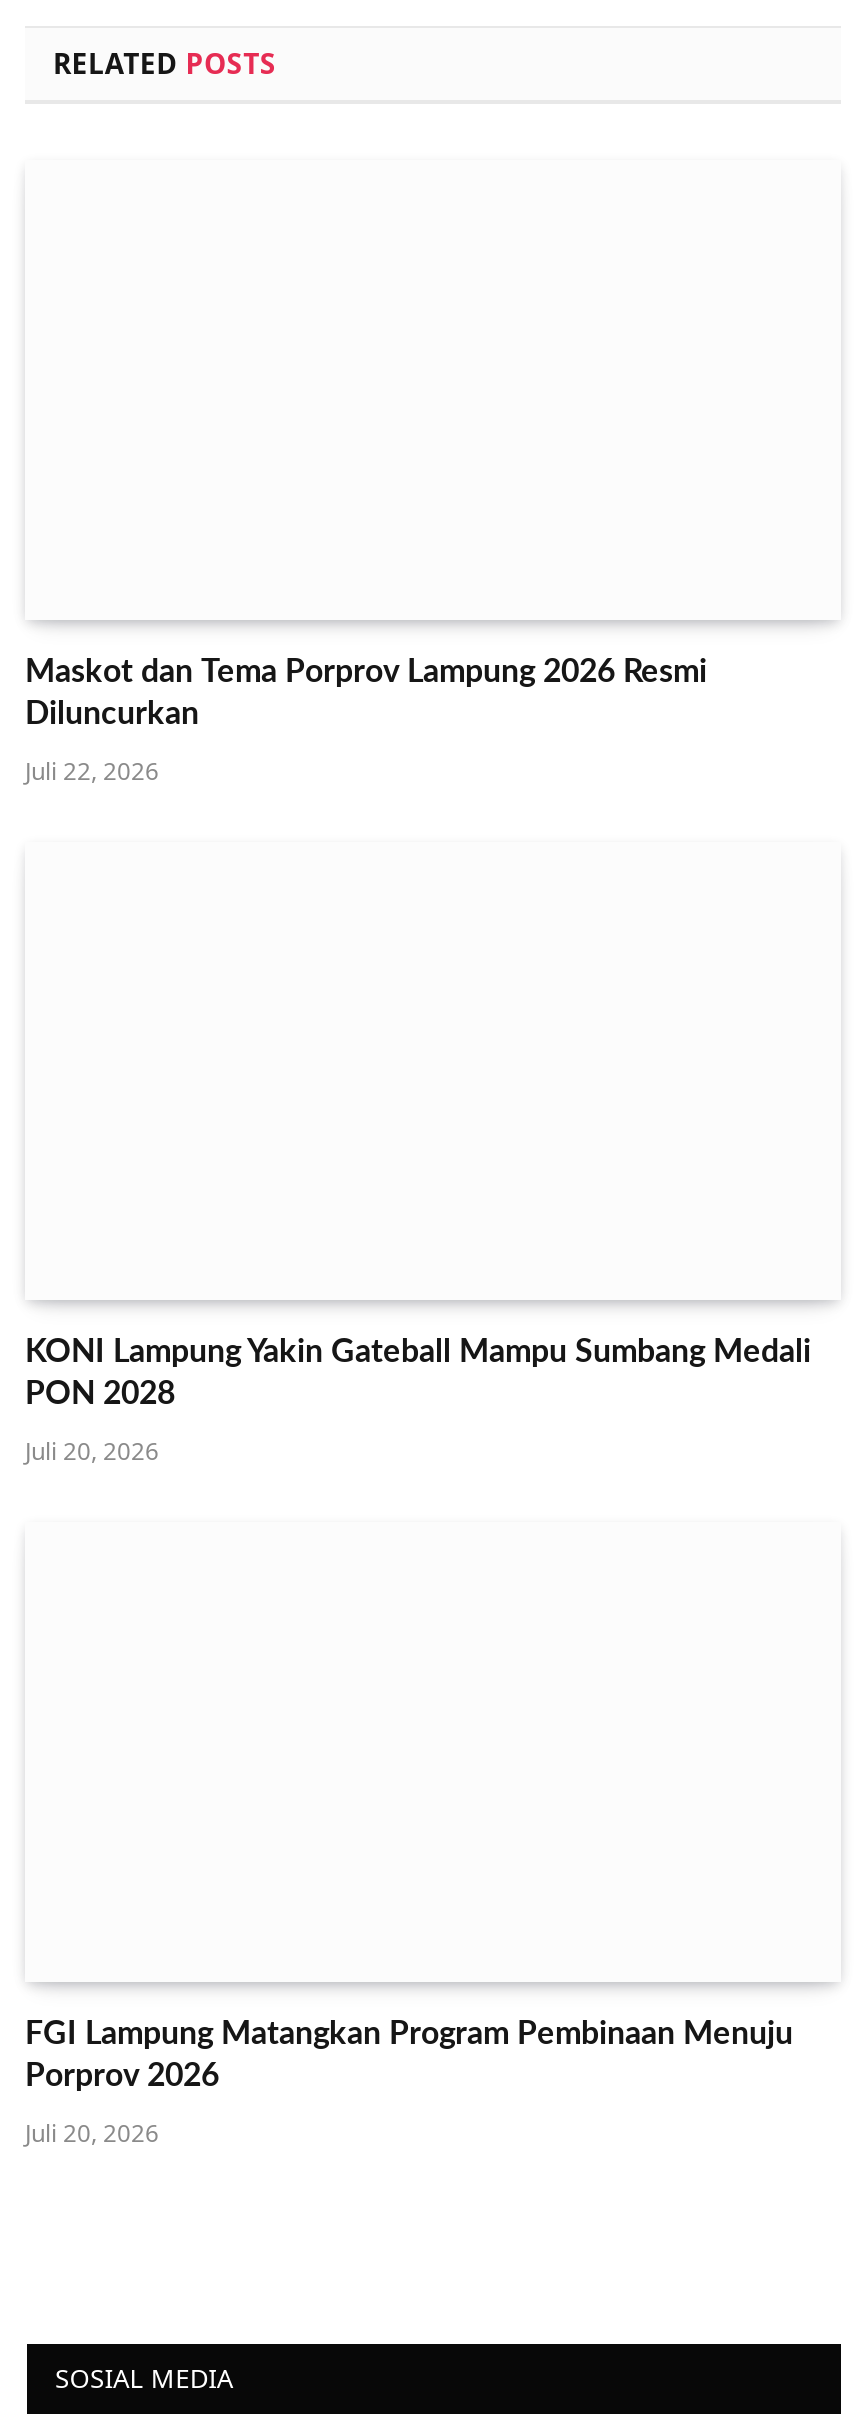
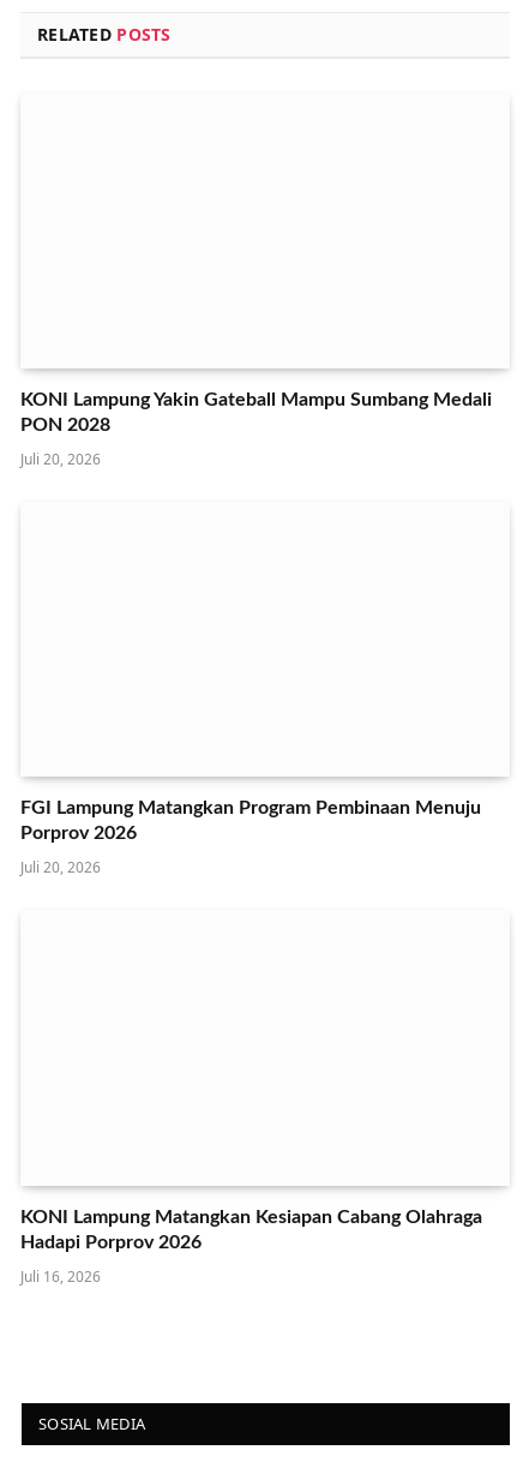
- Maskot dan Tema Porprov Lampung 2026 Resmi
- Diluncurkan
- Juli 22, 2026

moved up: KONI Lampung Yakin Gateball Mampu Sumbang Medali | PON 2028 | Juli 20, 2026 | FGI Lampung Matangkan Program Pembinaan Menuju | Porprov 2026 | Juli 20, 2026

+ KONI Lampung Matangkan Kesiapan Cabang Olahraga
+ Hadapi Porprov 2026
+ Juli 16, 2026
